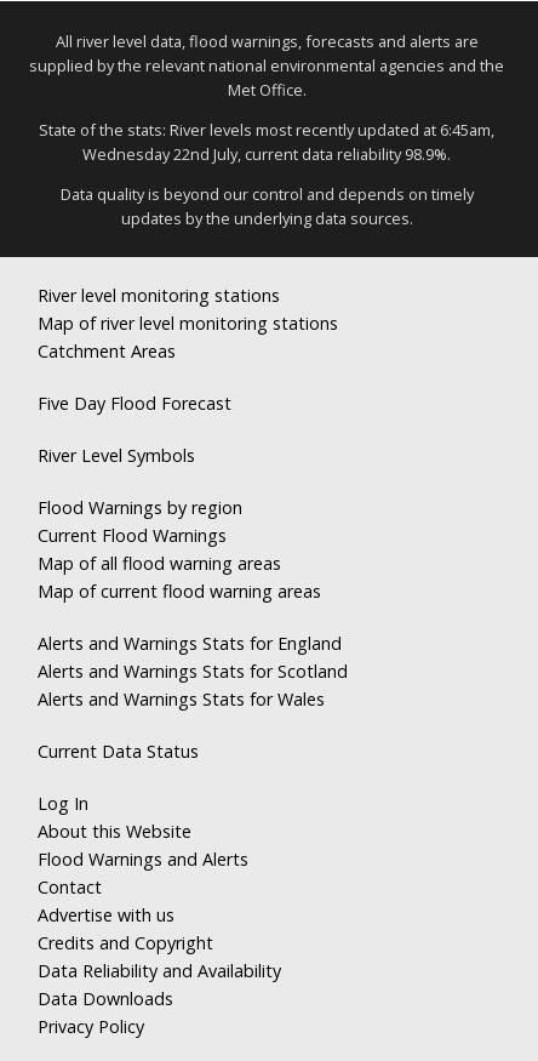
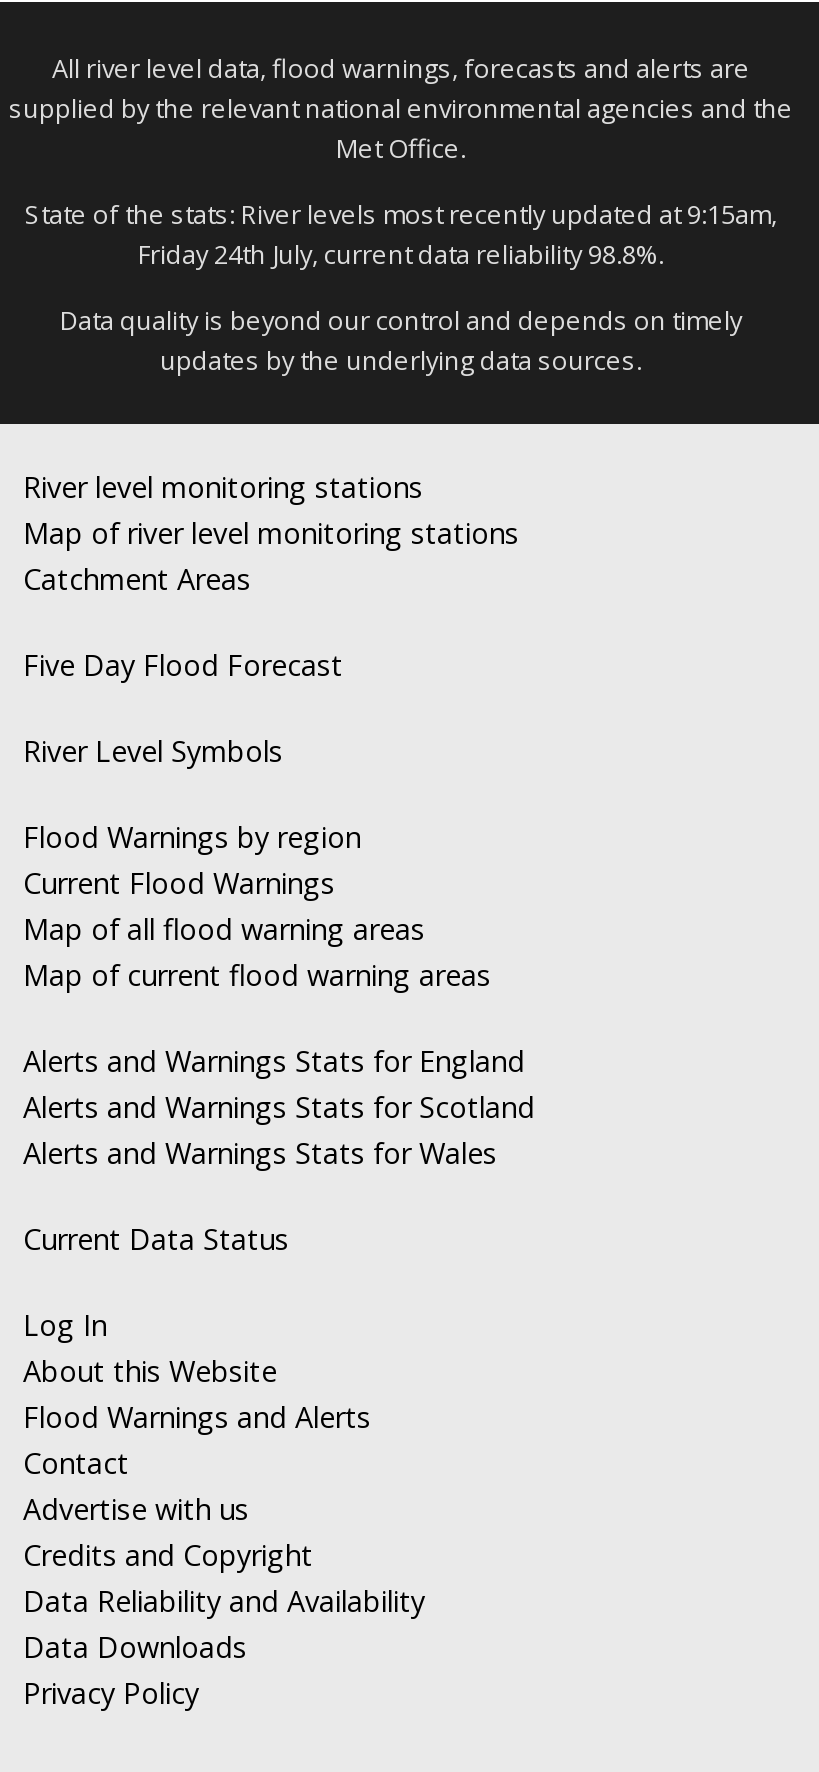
- State of the stats: River levels most recently updated at 6:45am,
+ State of the stats: River levels most recently updated at 9:15am,

- Wednesday 22nd July, current data reliability 98.9%.
+ Friday 24th July, current data reliability 98.8%.
